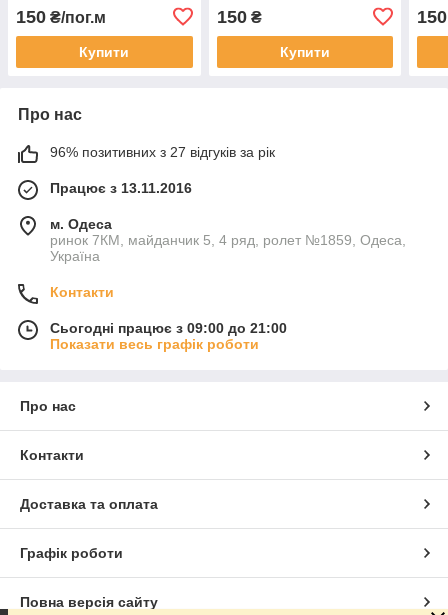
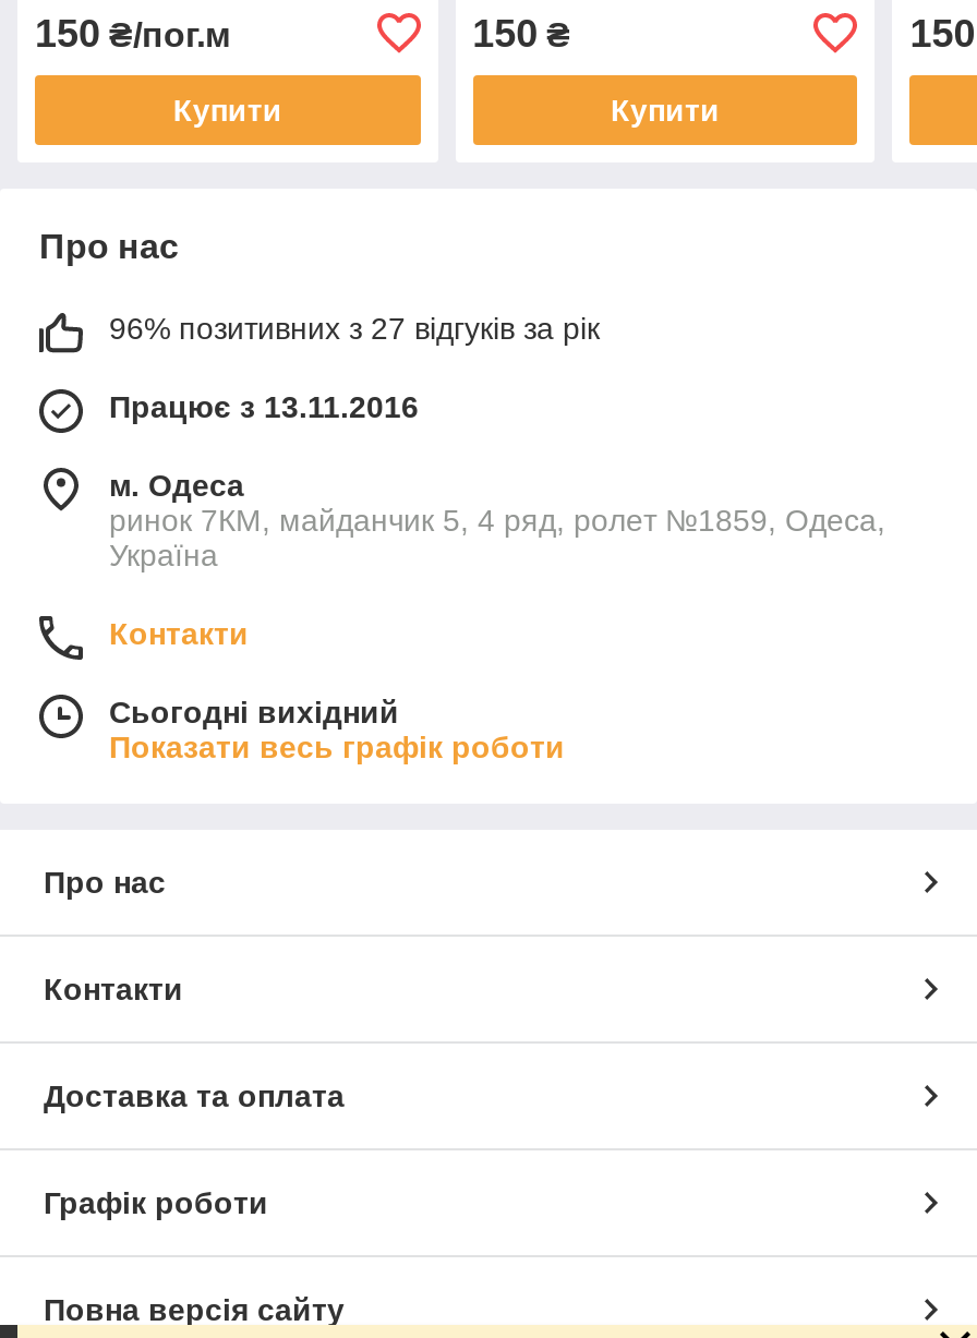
- Сьогодні працює з 09:00 до 21:00
+ Сьогодні вихідний
